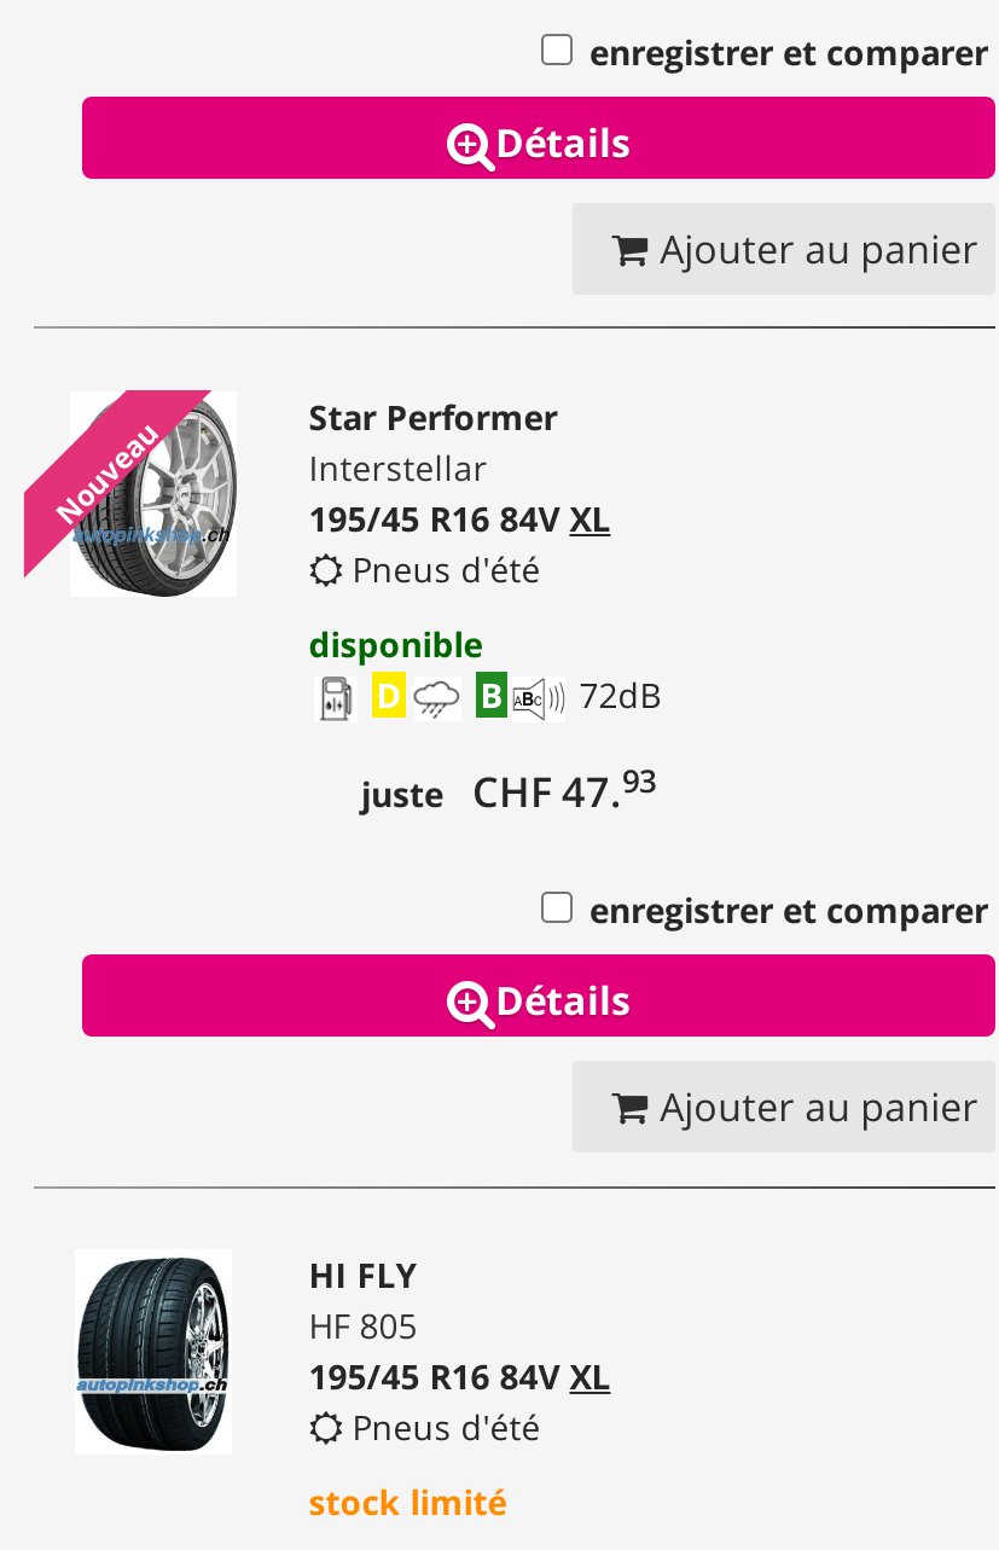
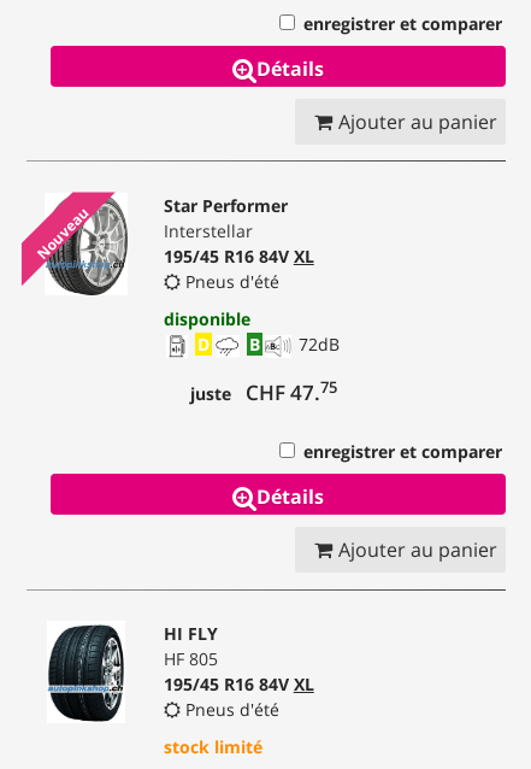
- juste CHF 47.93
+ juste CHF 47.75
